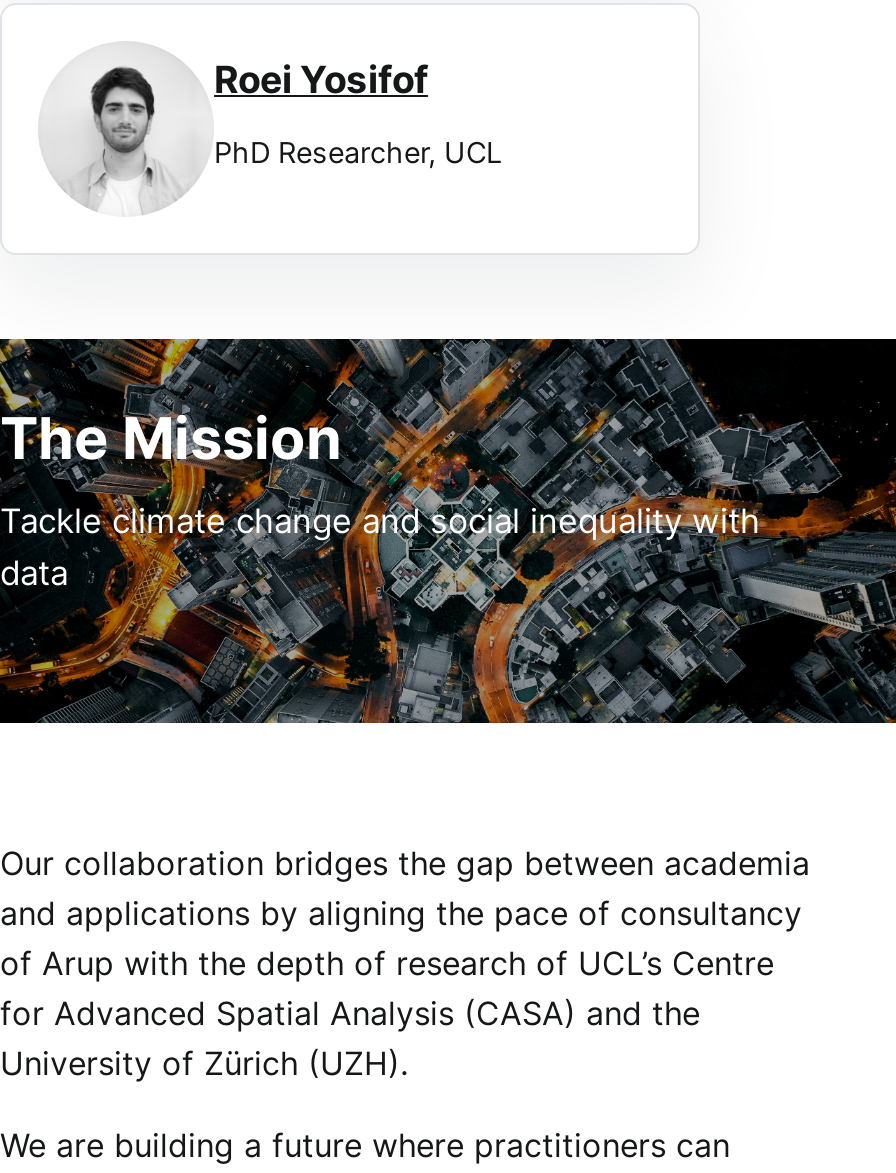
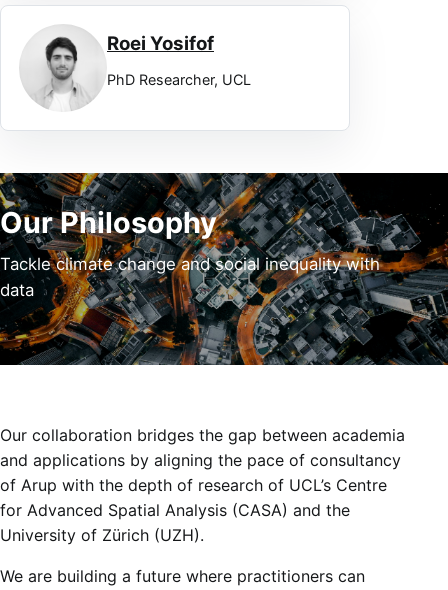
- The Mission
+ Our Philosophy
